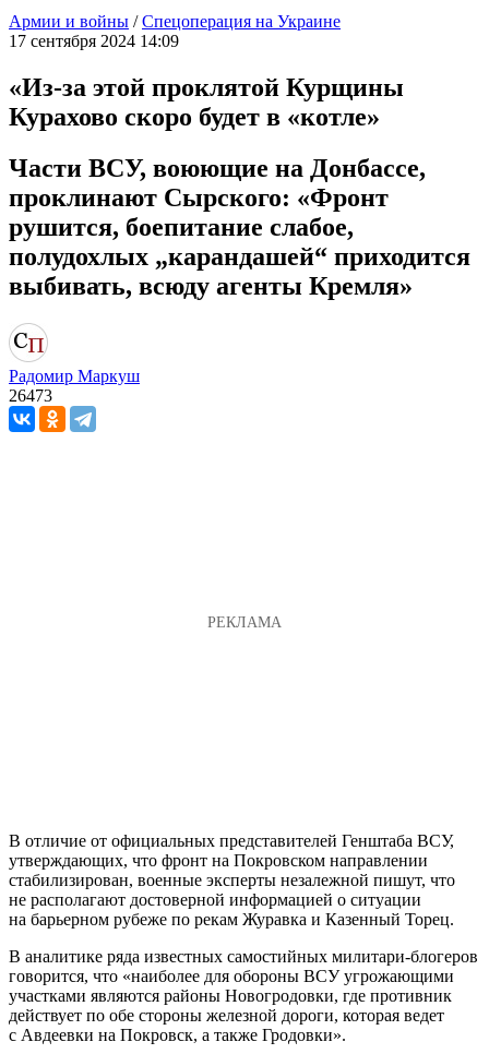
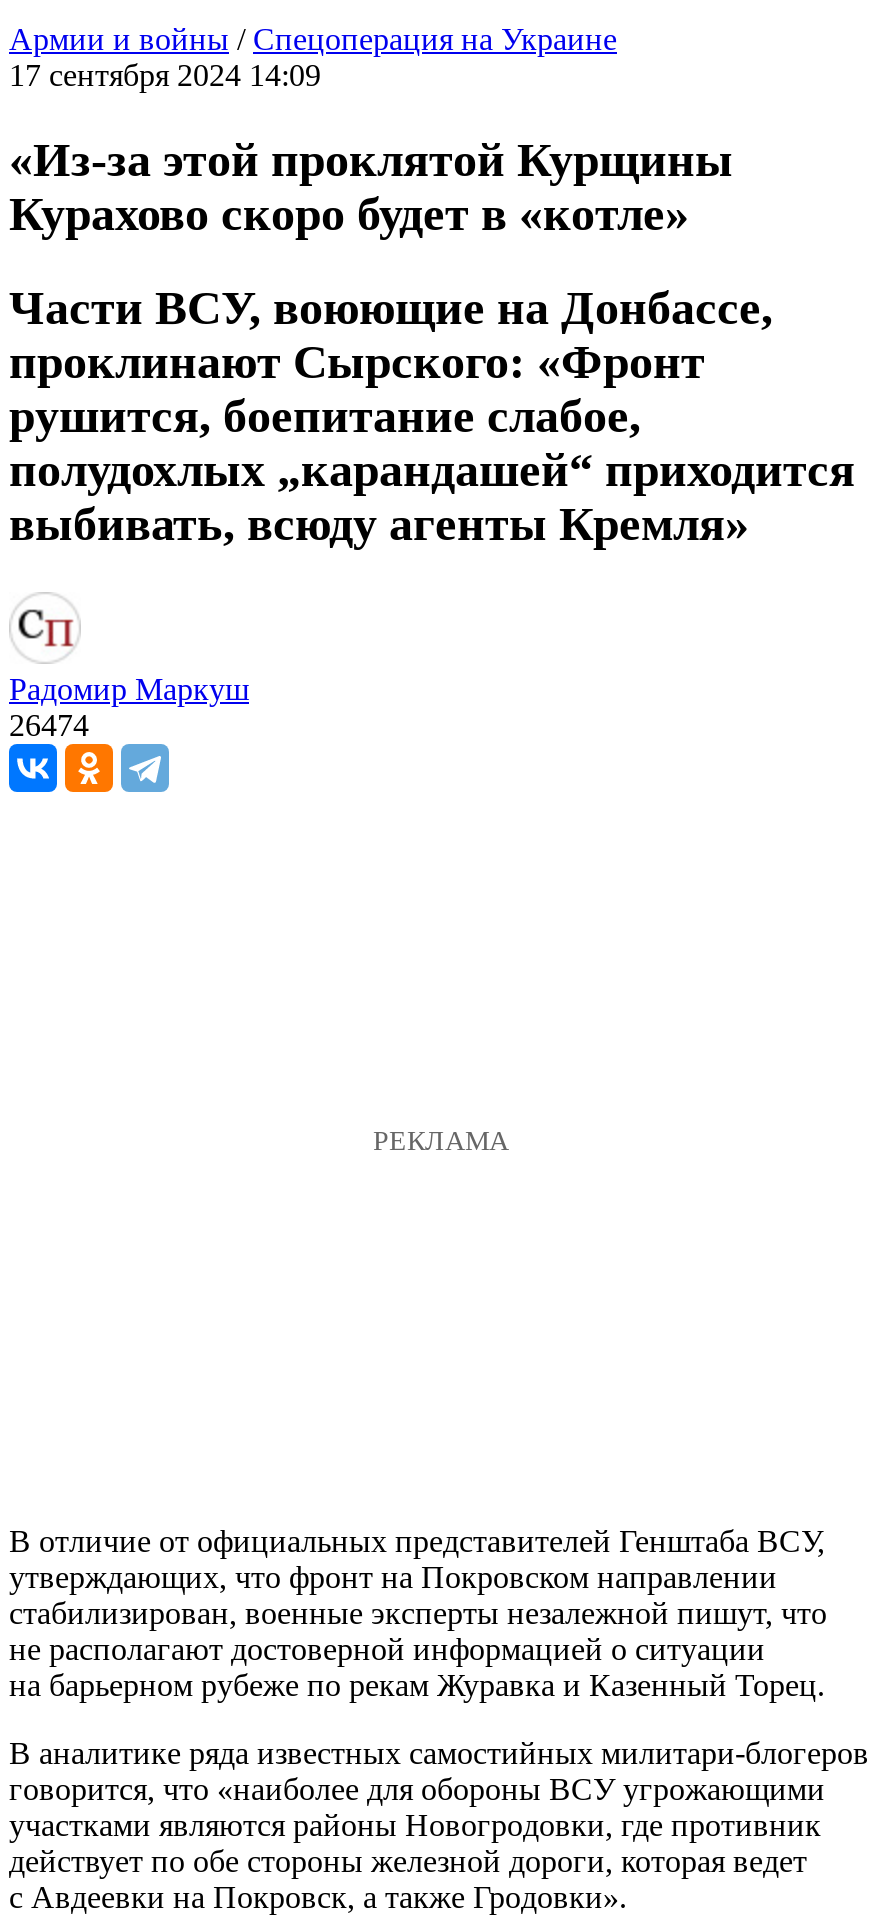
- 26473
+ 26474
